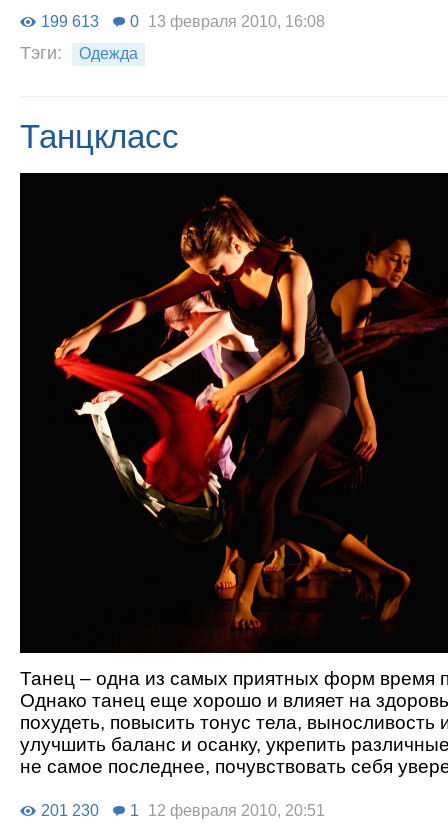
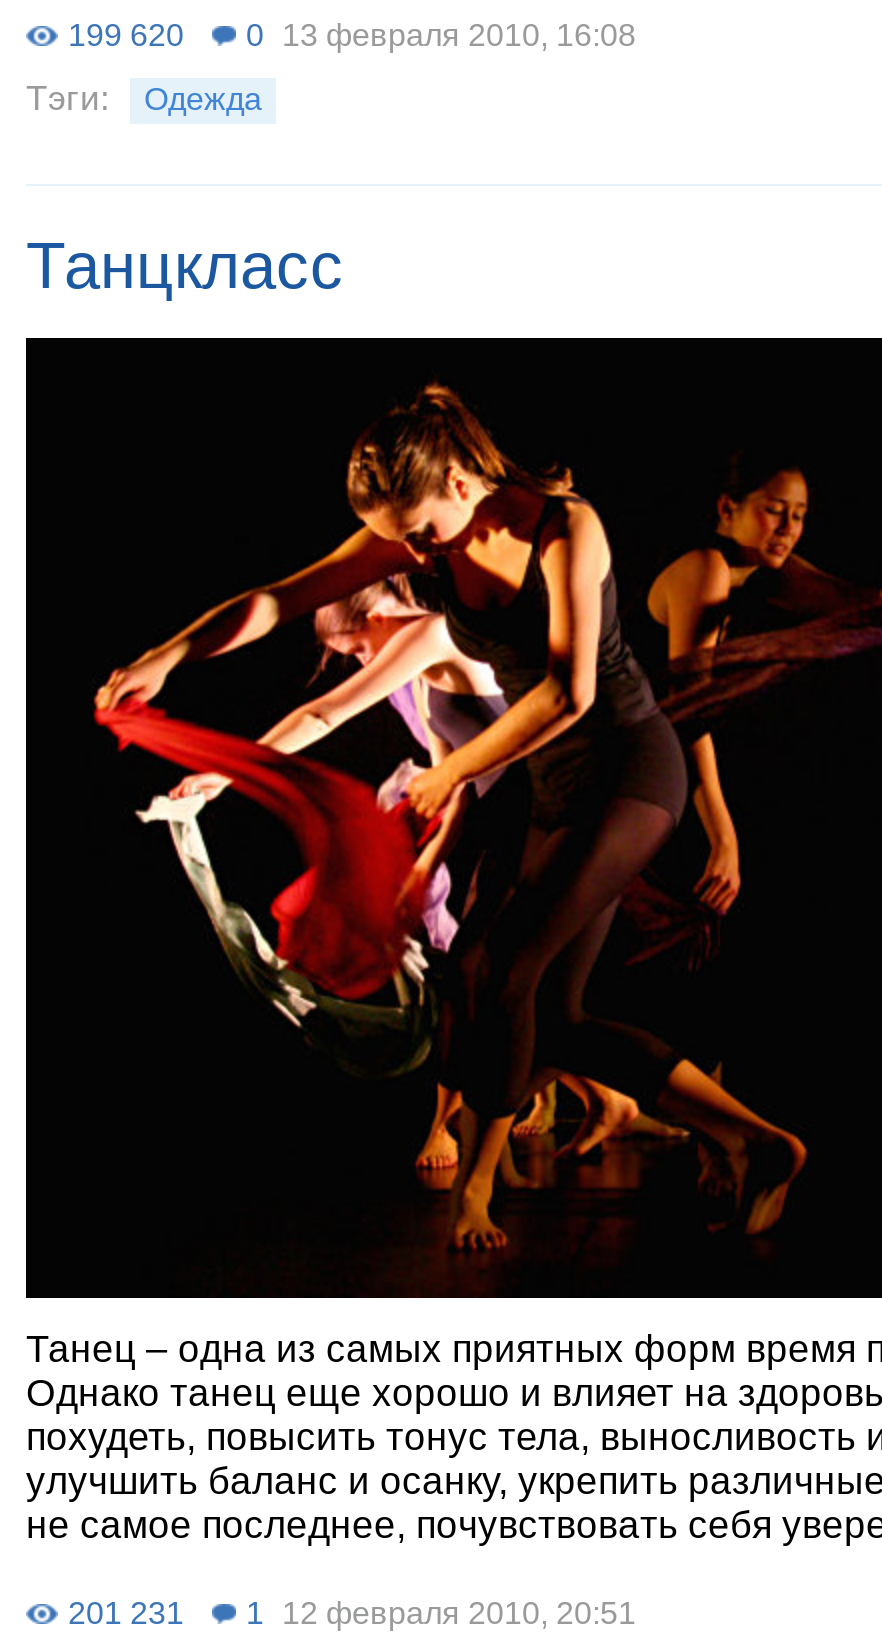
- 199 613 0 13 февраля 2010, 16:08
+ 199 620 0 13 февраля 2010, 16:08

- 201 230 1 12 февраля 2010, 20:51
+ 201 231 1 12 февраля 2010, 20:51
